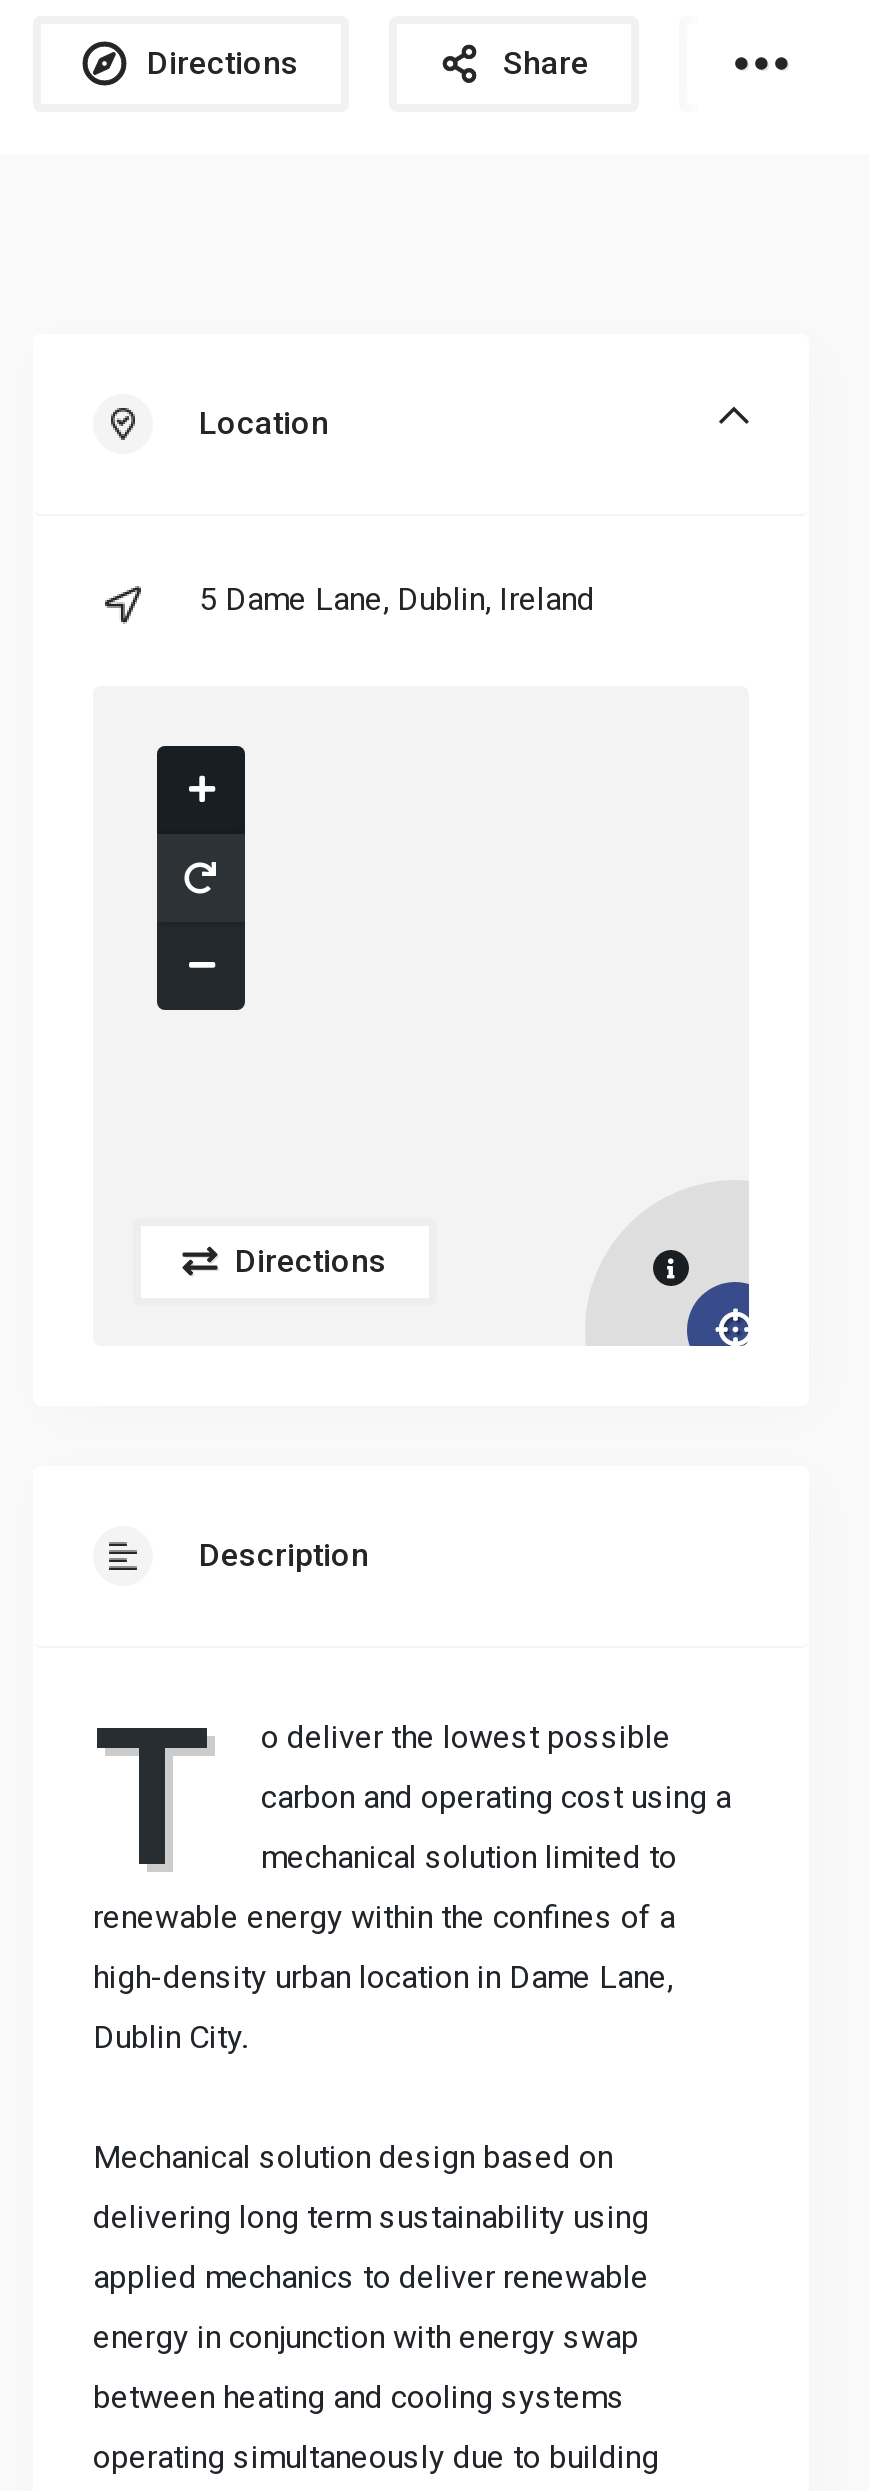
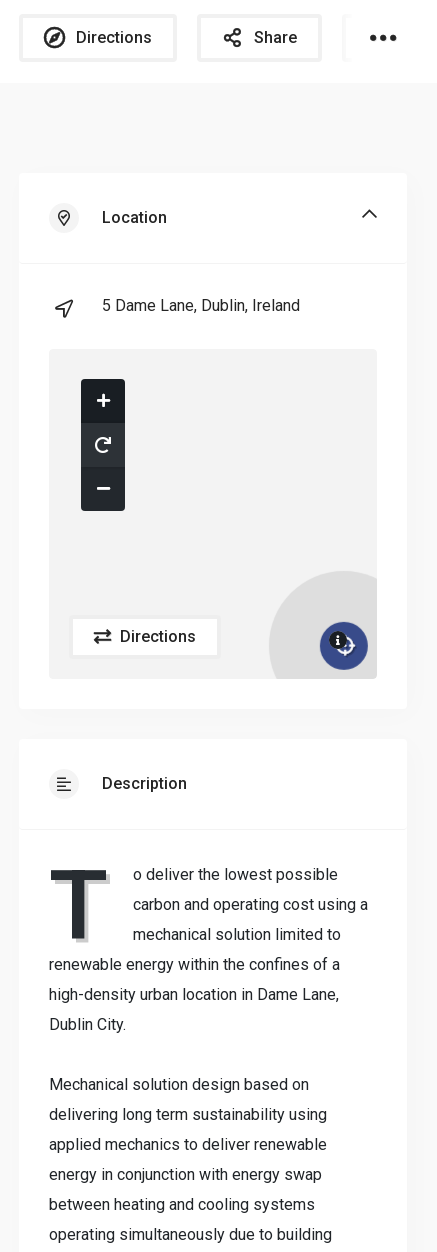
- [image]
+ [image]
